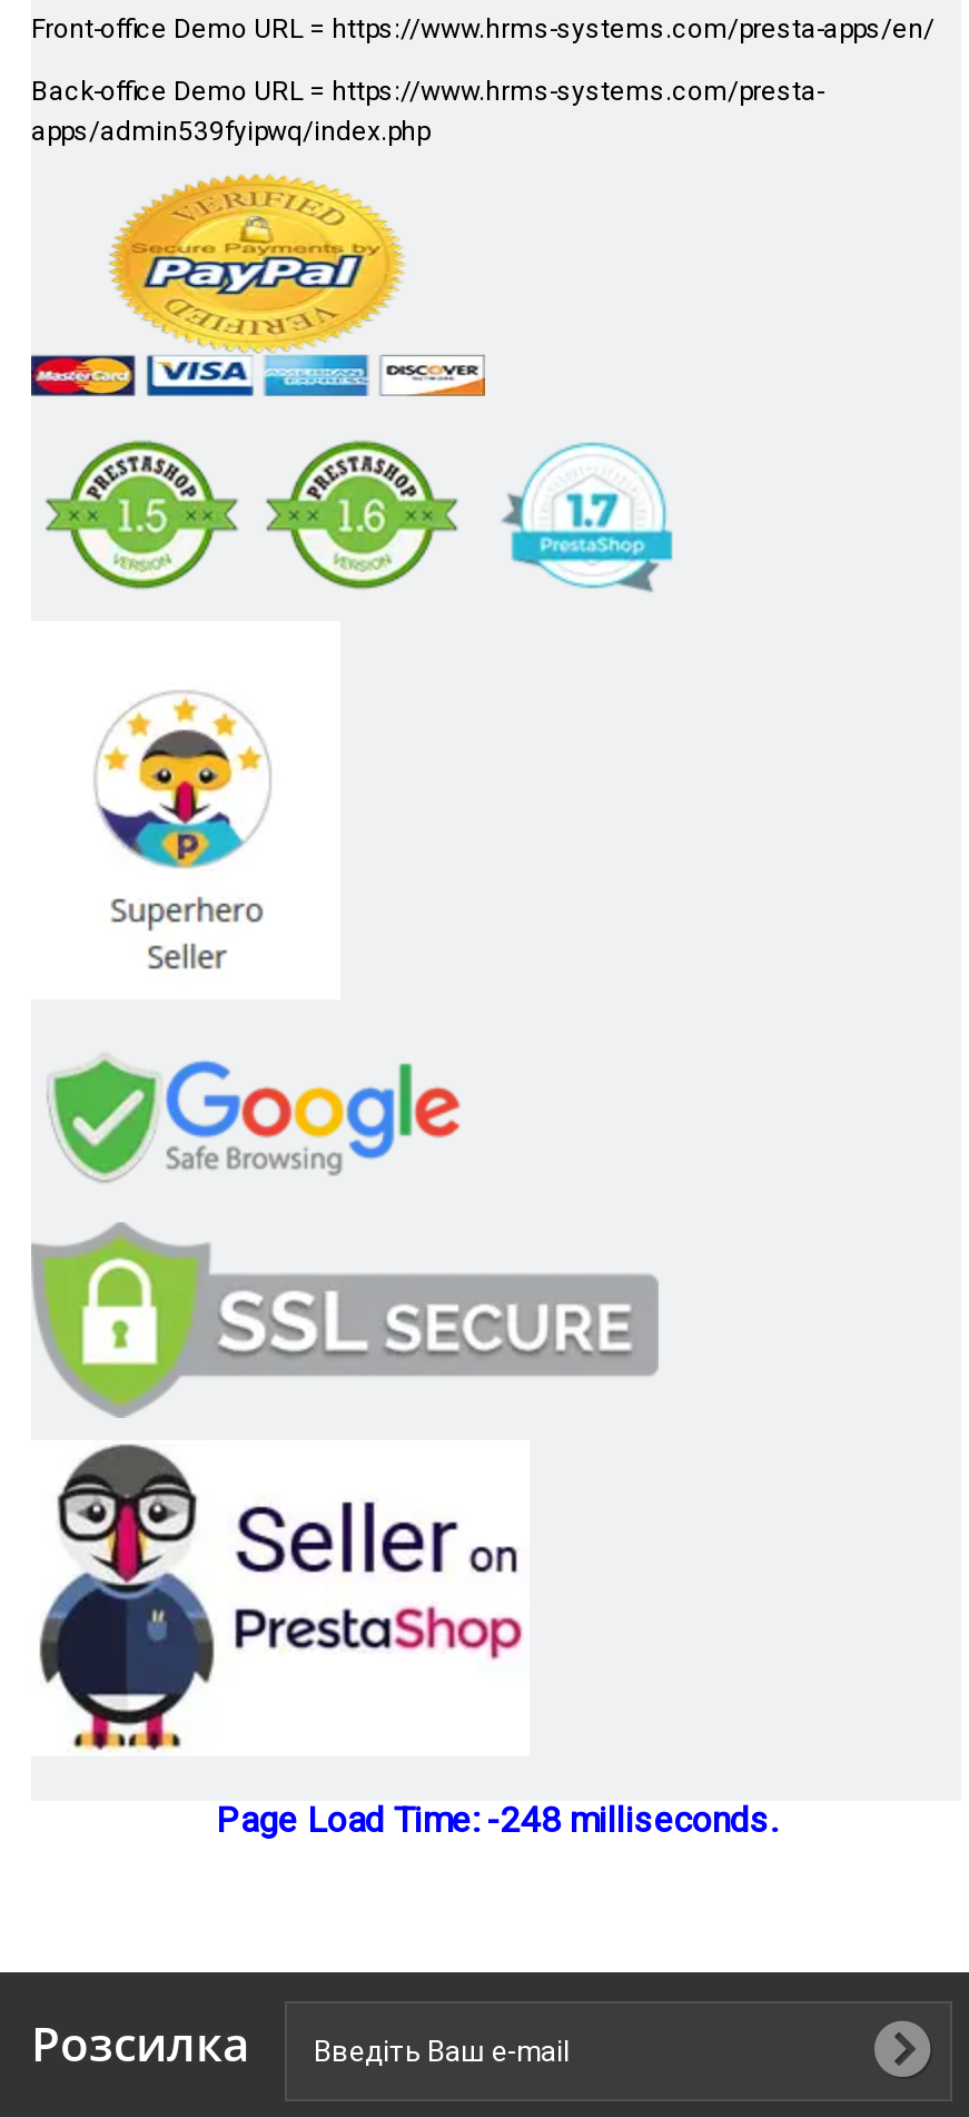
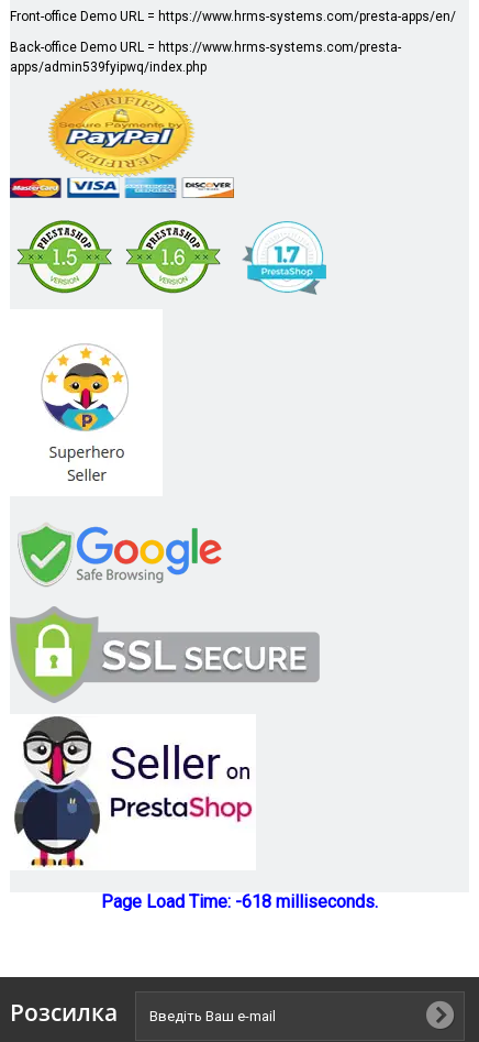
- Page Load Time: -248 milliseconds.
+ Page Load Time: -618 milliseconds.
